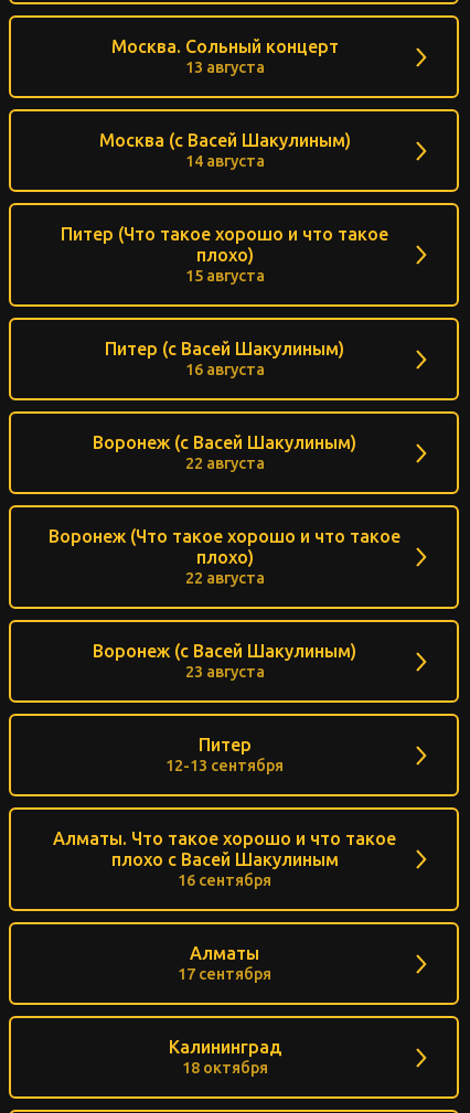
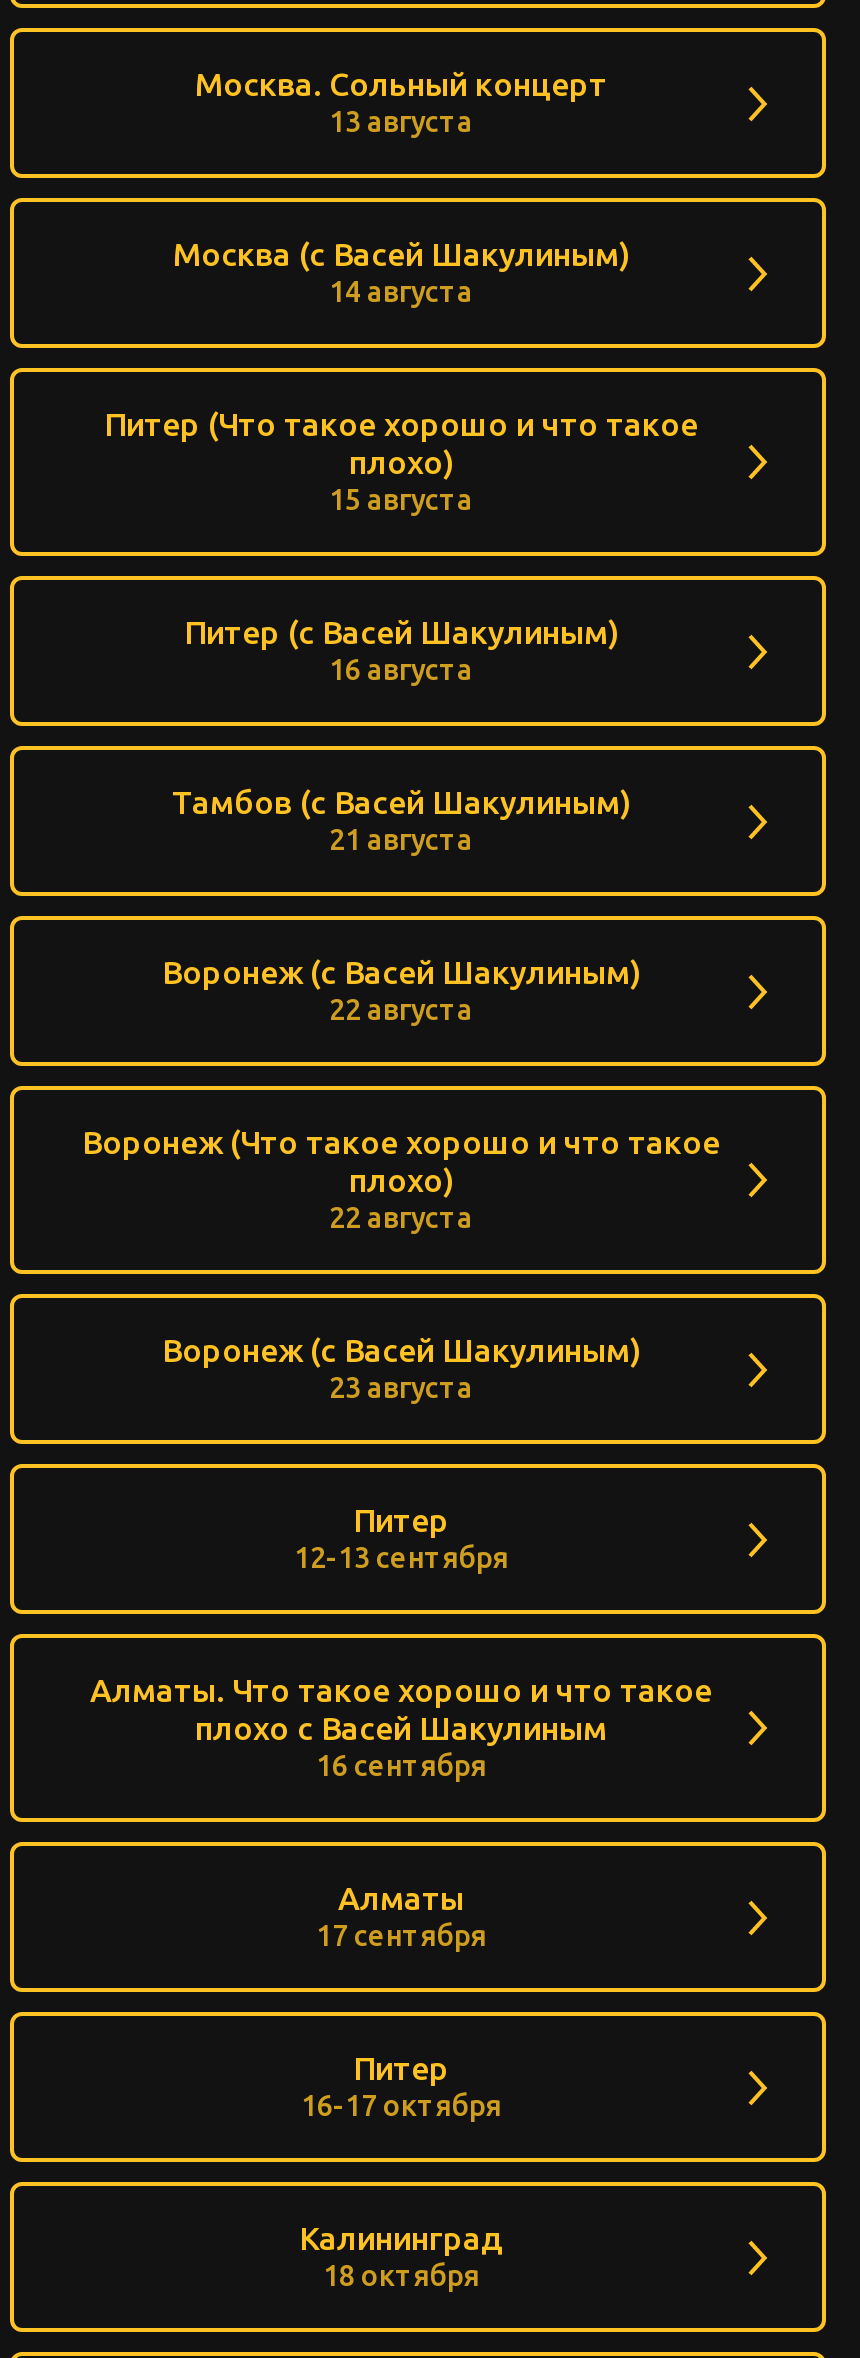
+ Тамбов (с Васей Шакулиным)
+ 21 августа

+ Питер
+ 16-17 октября
